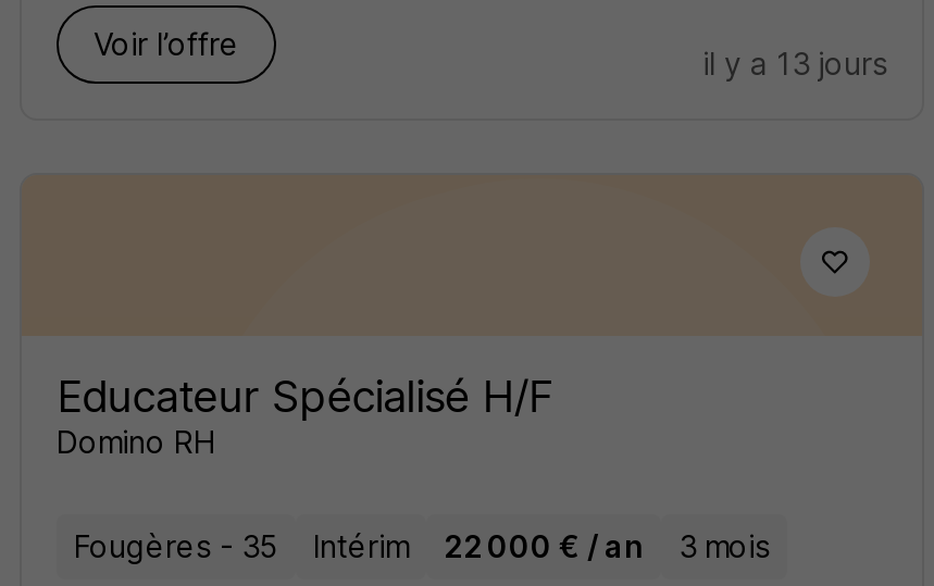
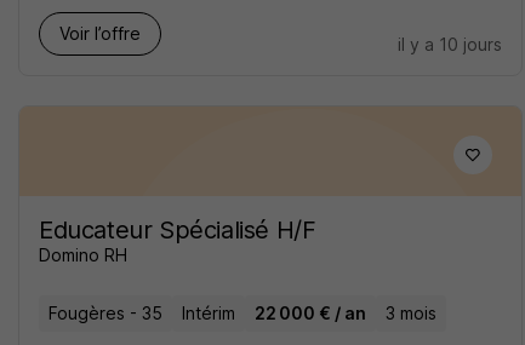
- il y a 13 jours
+ il y a 10 jours
